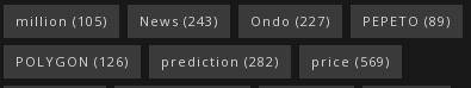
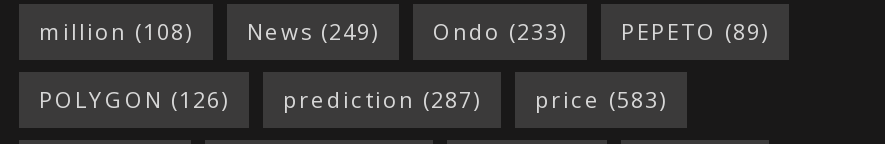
- million (105)
+ million (108)

- News (243)
+ News (249)

- Ondo (227)
+ Ondo (233)

- prediction (282)
+ prediction (287)

- price (569)
+ price (583)
